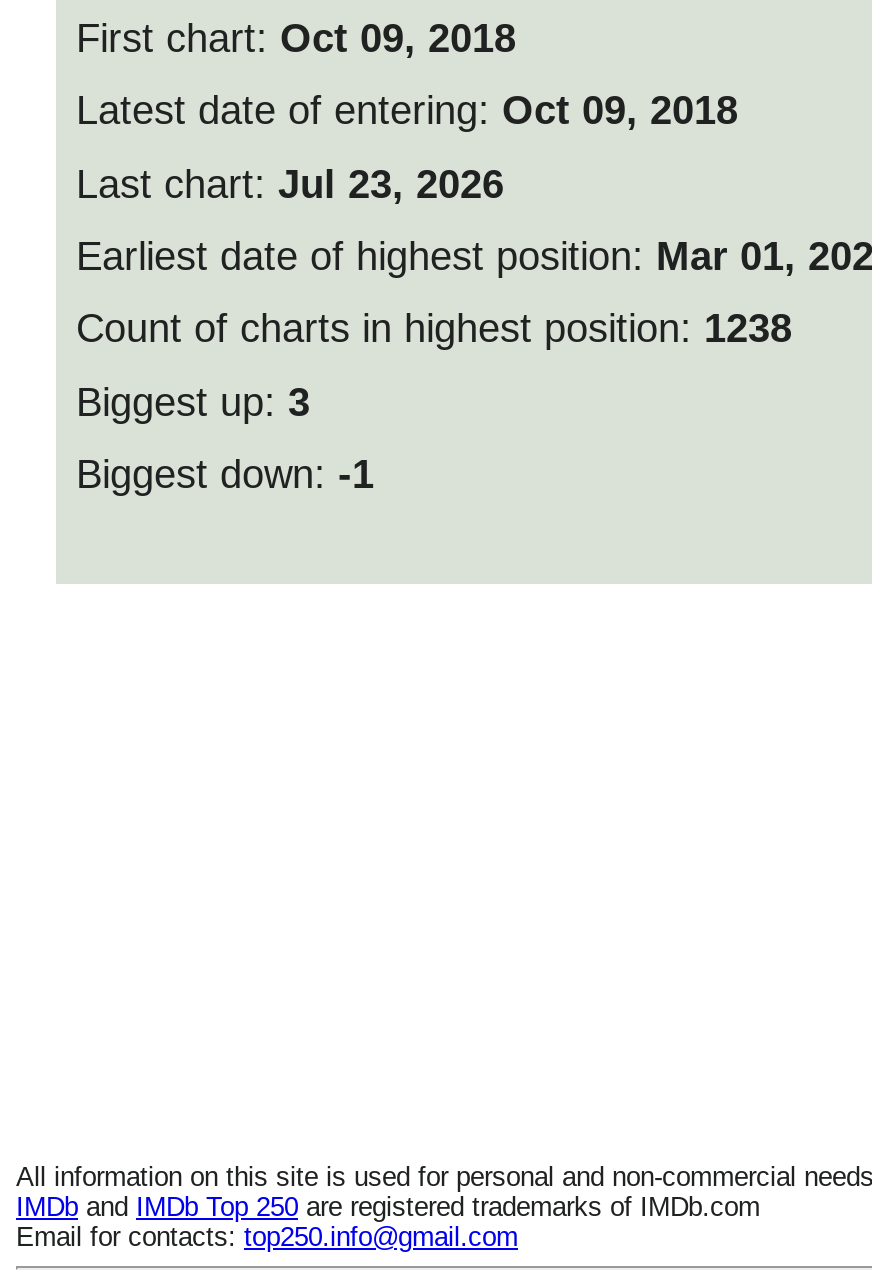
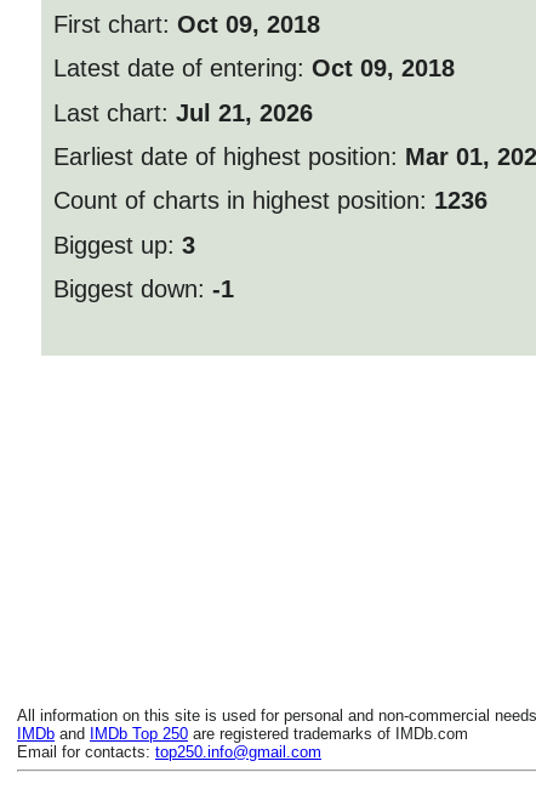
- Last chart: Jul 23, 2026
+ Last chart: Jul 21, 2026

- Count of charts in highest position: 1238
+ Count of charts in highest position: 1236
